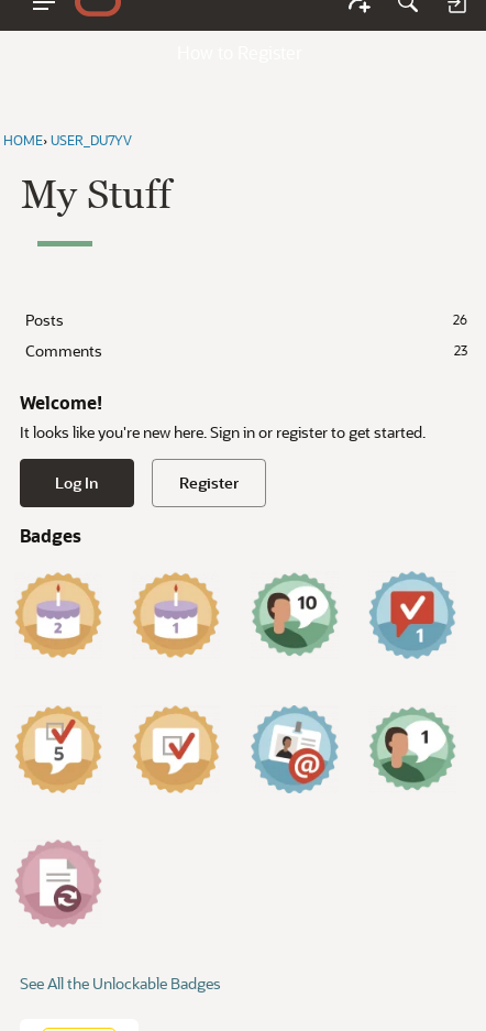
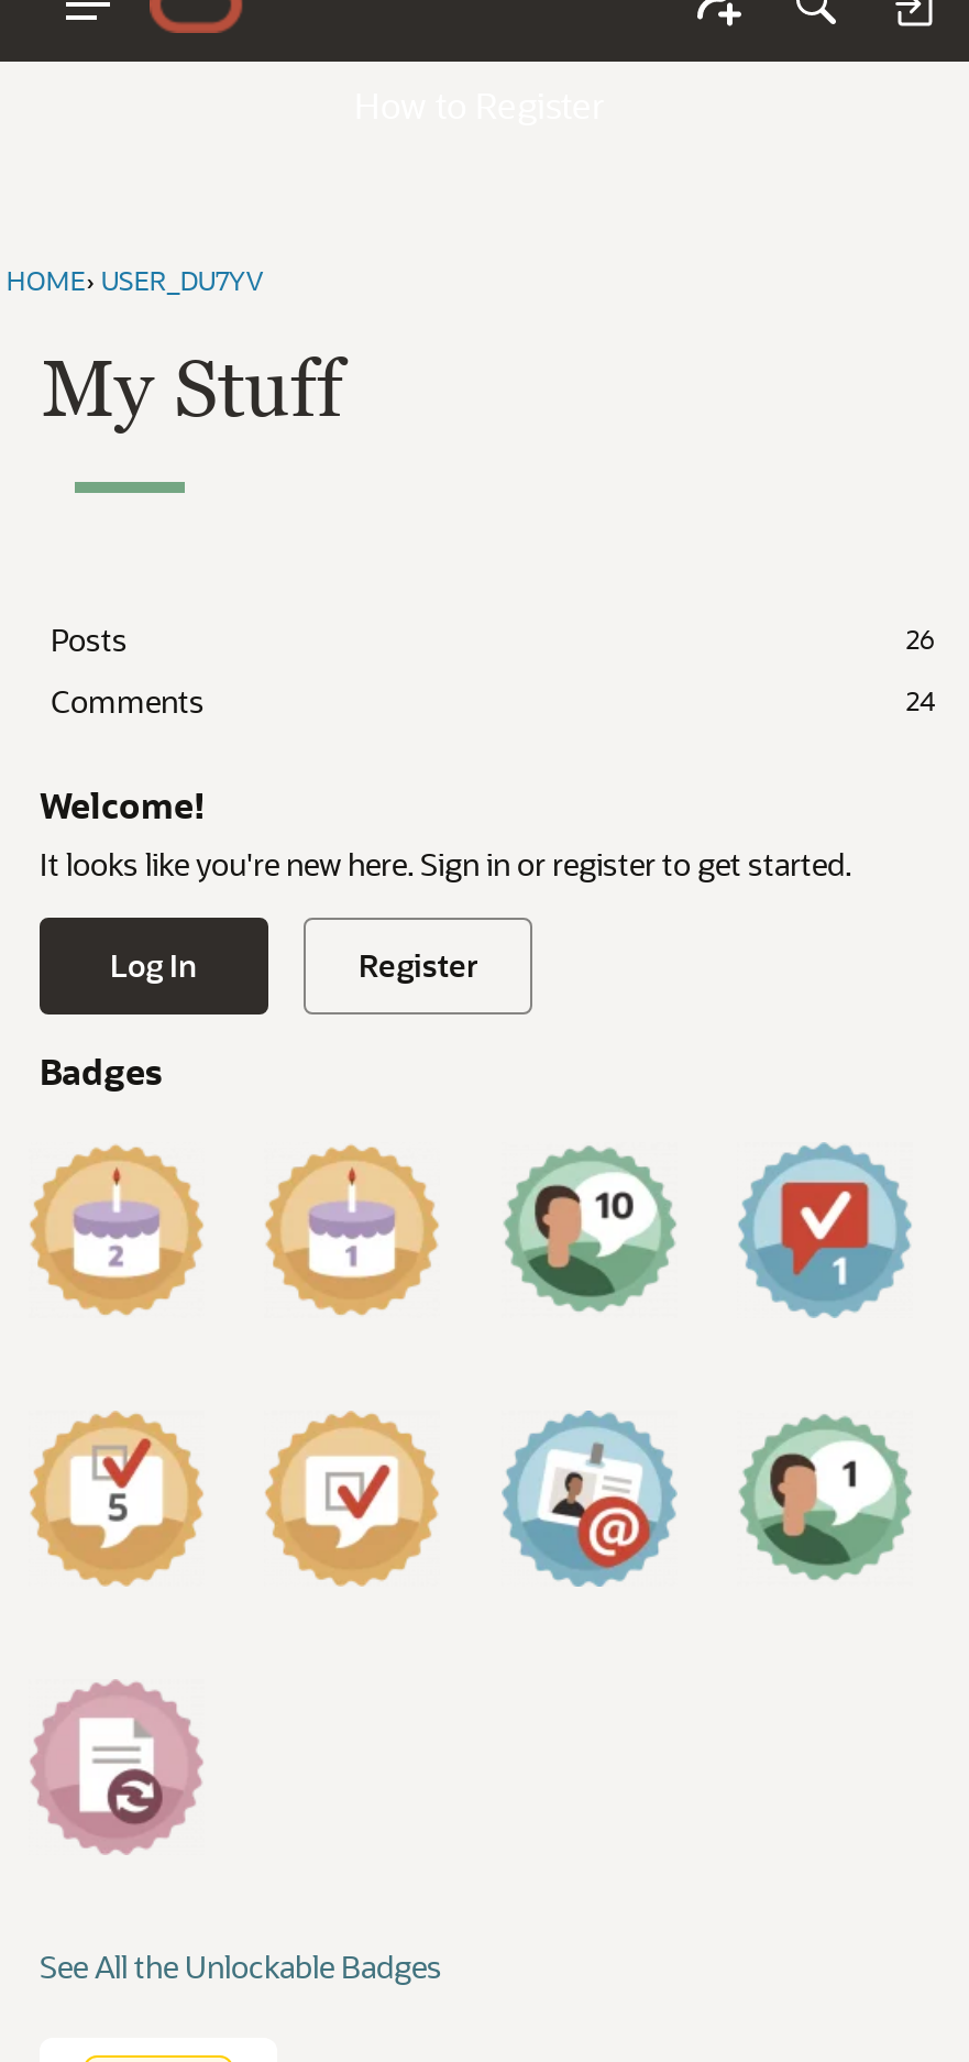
- 23
+ 24
